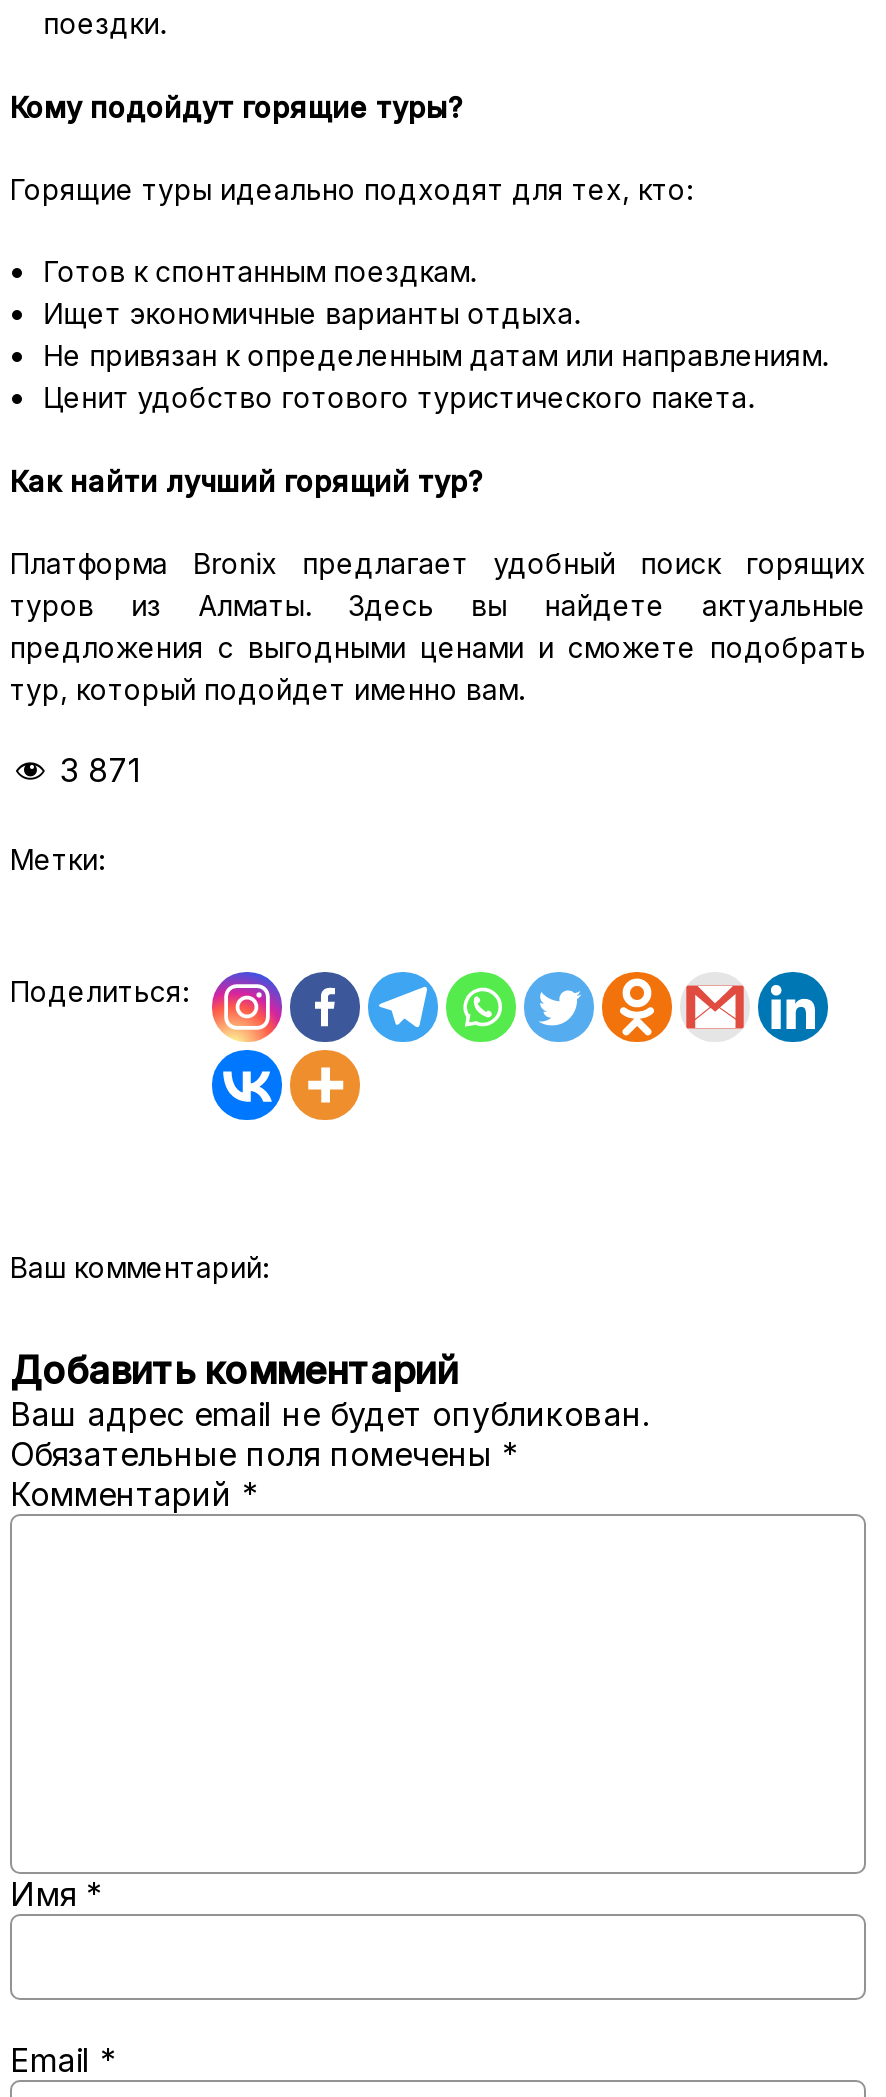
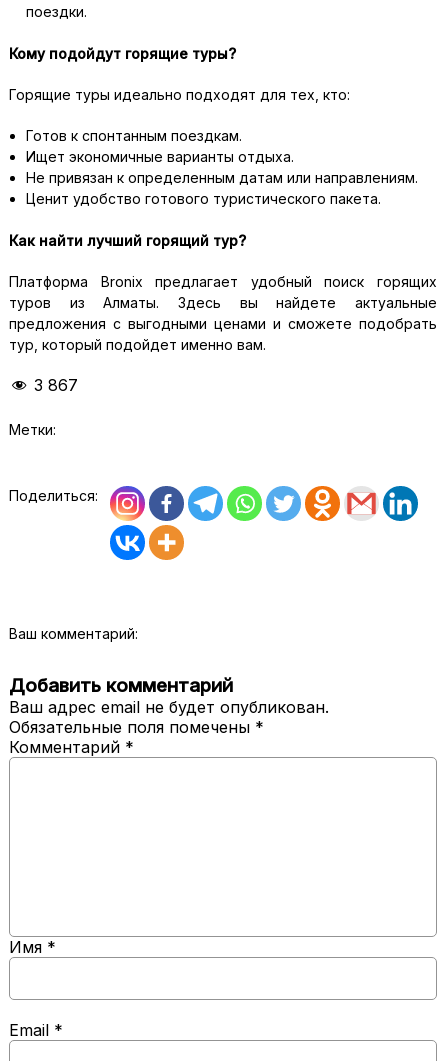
- 3 871
+ 3 867
